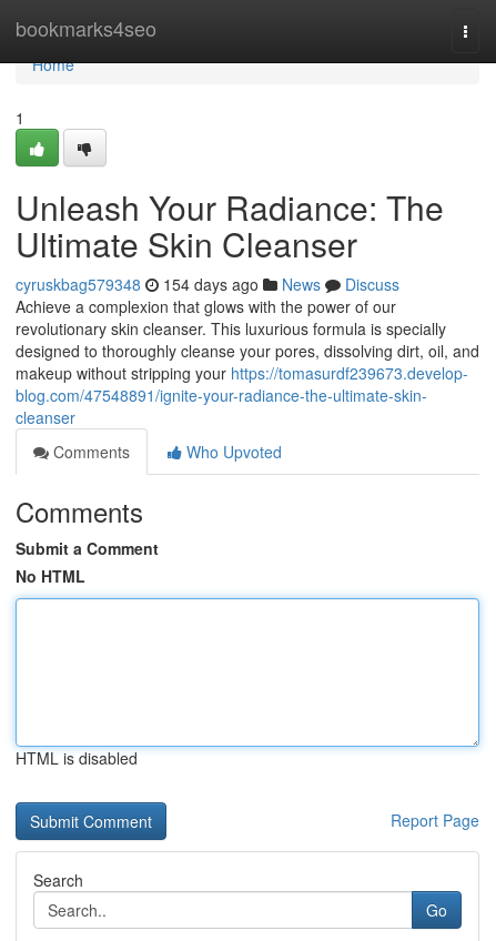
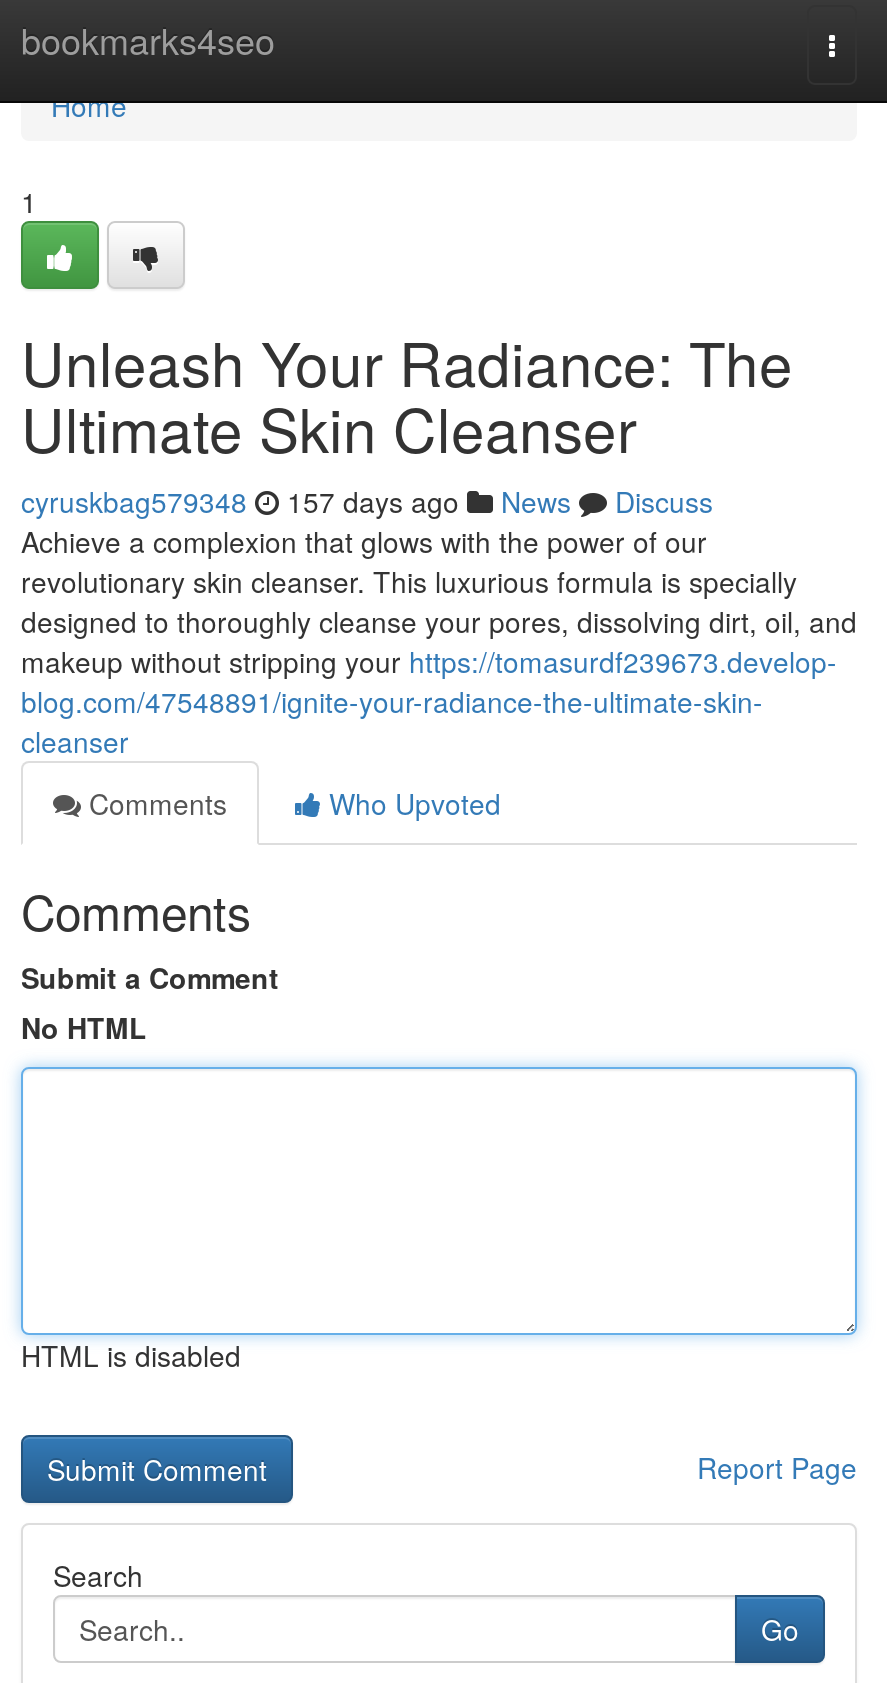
- cyruskbag579348 154 days ago News Discuss
+ cyruskbag579348 157 days ago News Discuss
